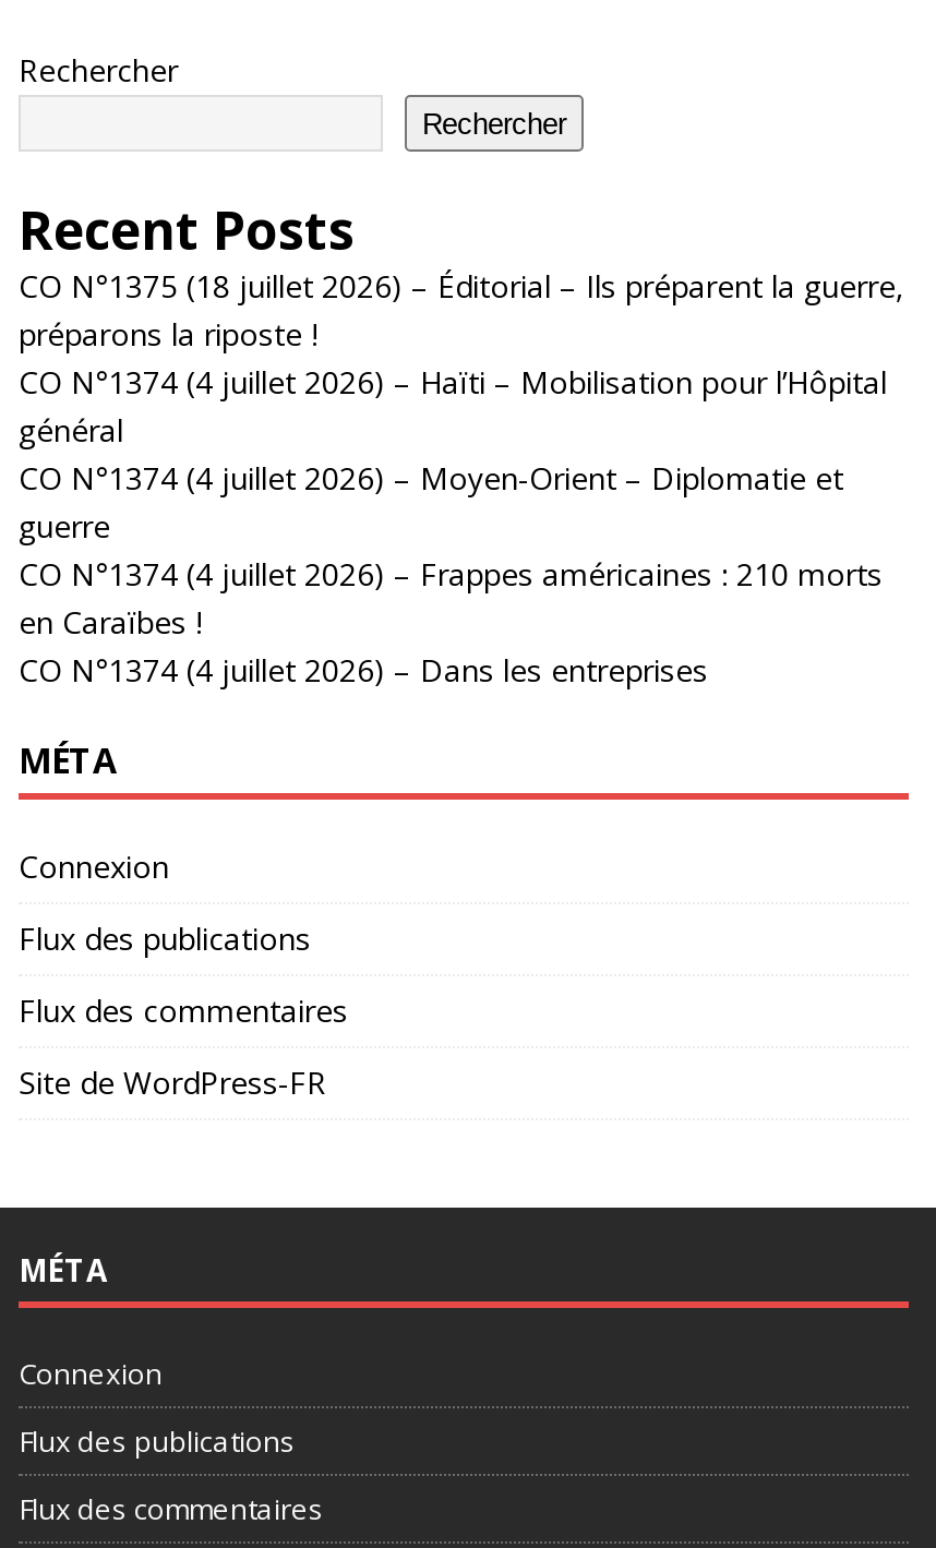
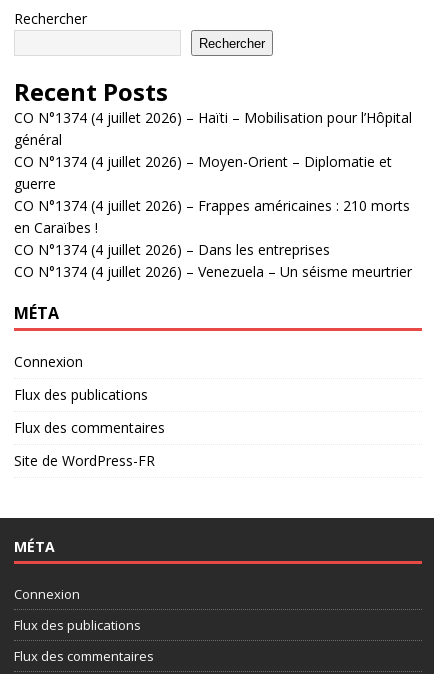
- CO N°1375 (18 juillet 2026) – Éditorial – Ils préparent la guerre,
- préparons la riposte !

moved up: CO N°1374 (4 juillet 2026) – Haïti – Mobilisation pour l’Hôpital | général | CO N°1374 (4 juillet 2026) – Moyen-Orient – Diplomatie et | guerre | CO N°1374 (4 juillet 2026) – Frappes américaines : 210 morts | en Caraïbes ! | CO N°1374 (4 juillet 2026) – Dans les entreprises

+ CO N°1374 (4 juillet 2026) – Venezuela – Un séisme meurtrier
